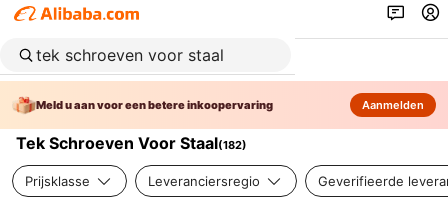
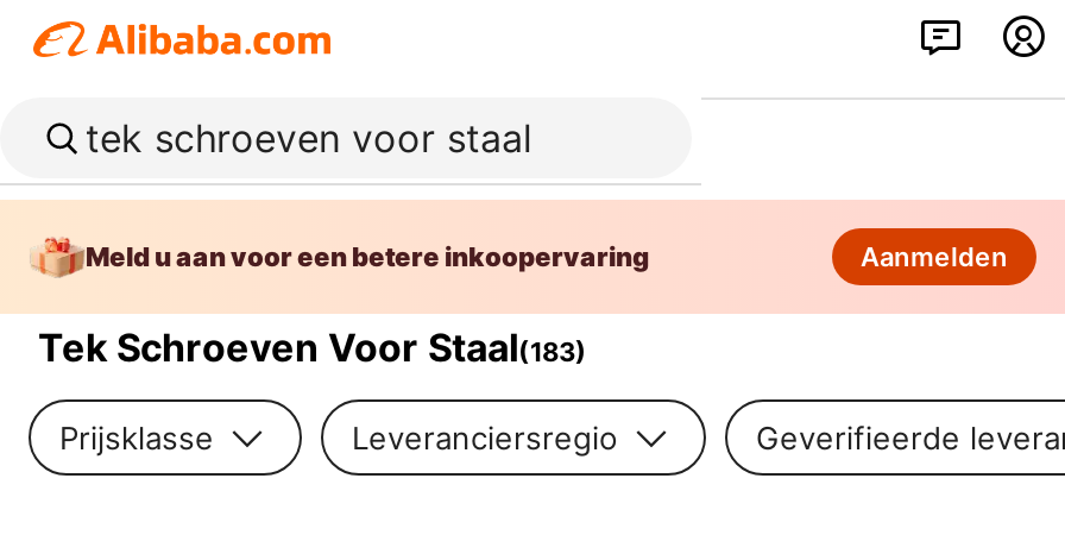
- Tek Schroeven Voor Staal(182)
+ Tek Schroeven Voor Staal(183)
